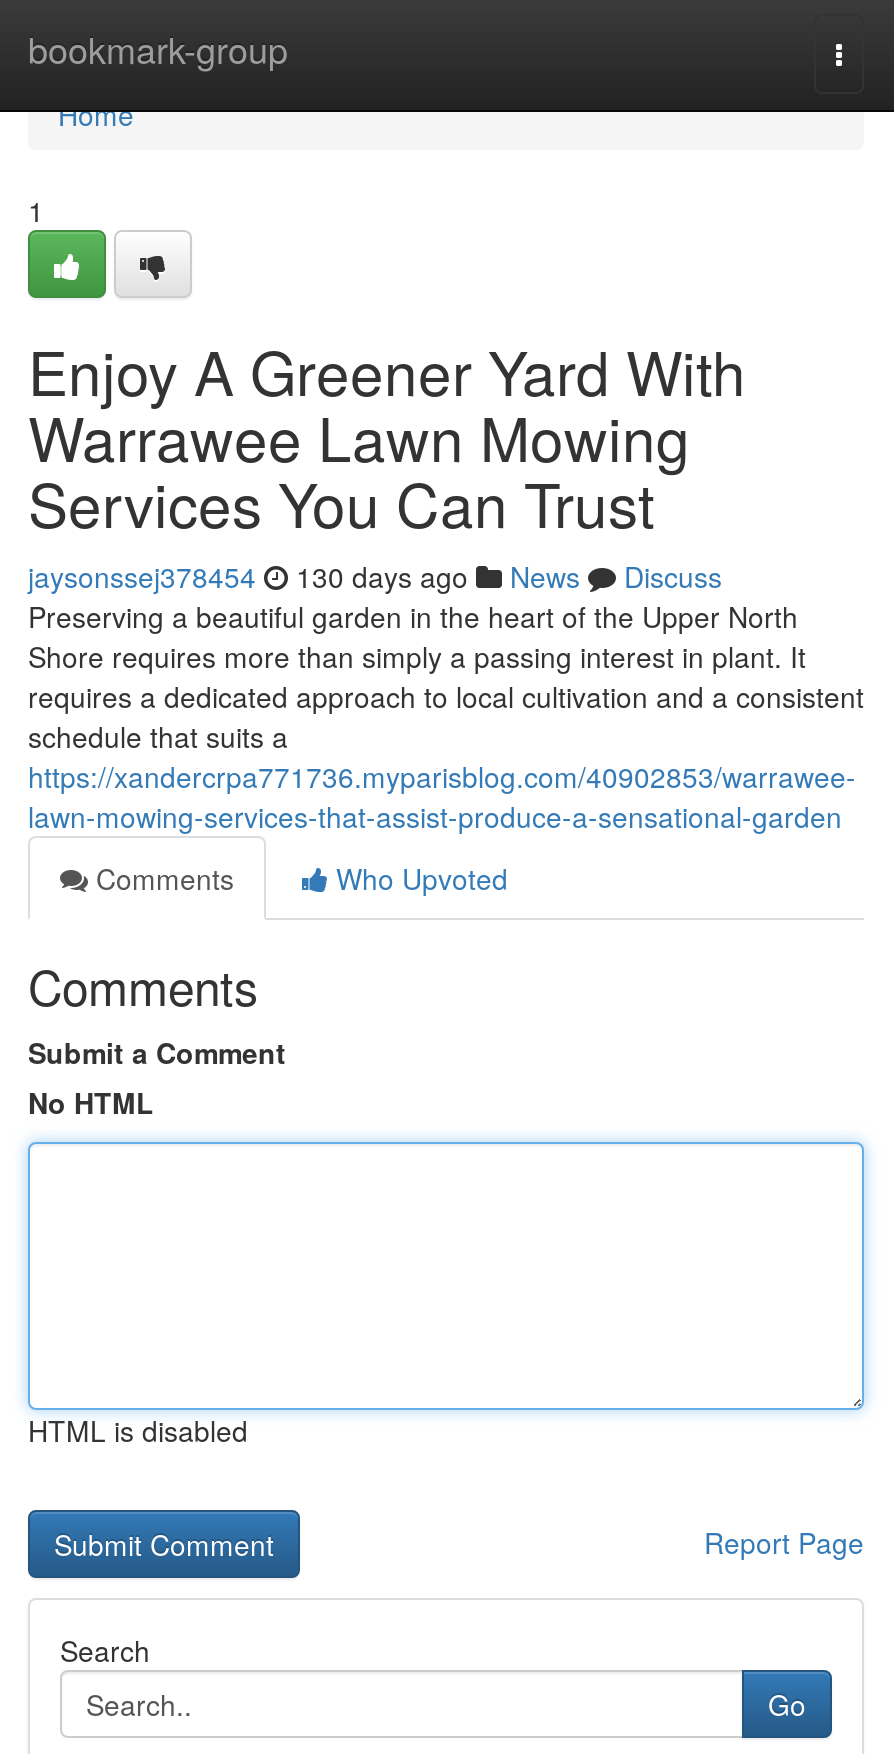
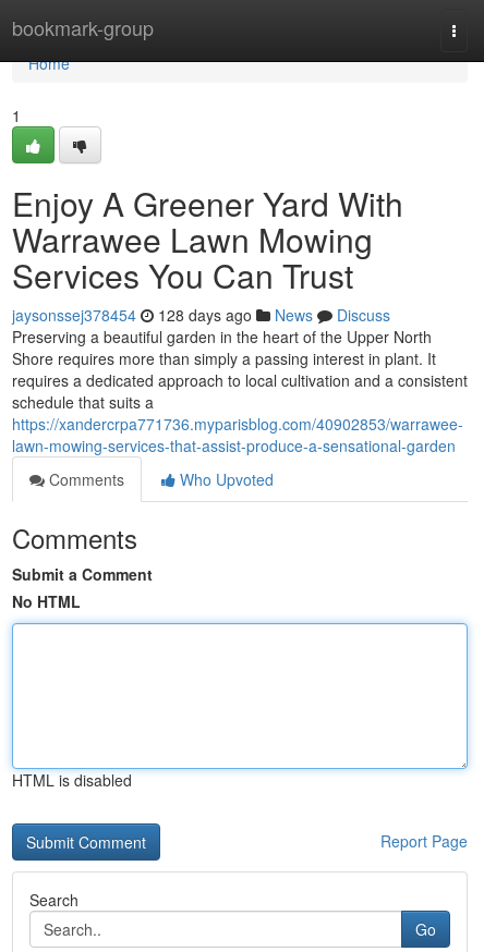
- jaysonssej378454 130 days ago News Discuss
+ jaysonssej378454 128 days ago News Discuss
